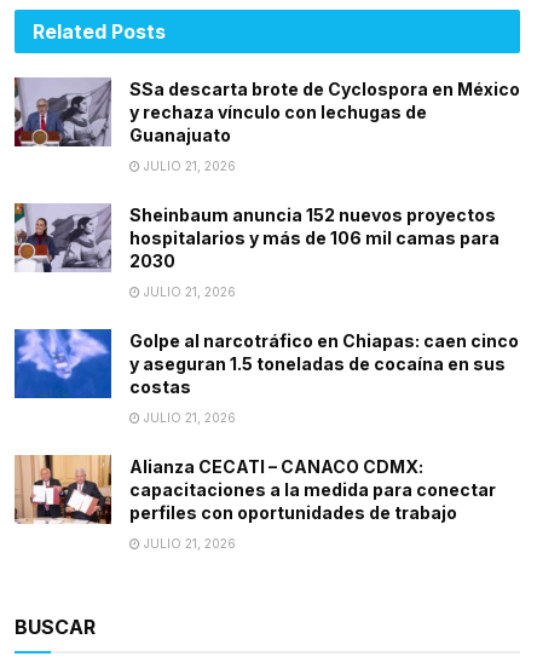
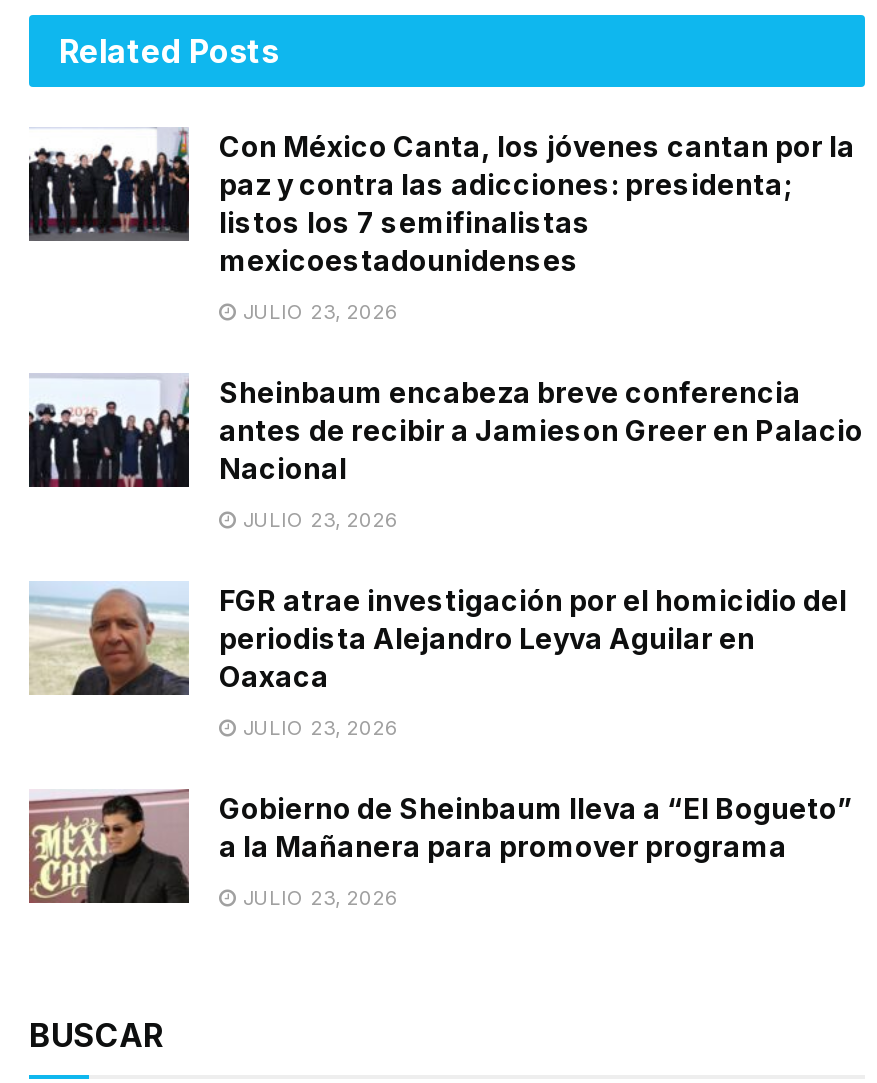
- [image]
- SSa descarta brote de Cyclospora en México
- y rechaza vínculo con lechugas de
- Guanajuato
+ [image]
+ Con México Canta, los jóvenes cantan por la
+ paz y contra las adicciones: presidenta;
+ listos los 7 semifinalistas
+ mexicoestadounidenses

- JULIO 21, 2026
+ JULIO 23, 2026

- [image]
- Sheinbaum anuncia 152 nuevos proyectos
- hospitalarios y más de 106 mil camas para
- 2030
+ [image]
+ Sheinbaum encabeza breve conferencia
+ antes de recibir a Jamieson Greer en Palacio
+ Nacional

- JULIO 21, 2026
+ JULIO 23, 2026

- [image]
- Golpe al narcotráfico en Chiapas: caen cinco
- y aseguran 1.5 toneladas de cocaína en sus
- costas
+ [image]
+ FGR atrae investigación por el homicidio del
+ periodista Alejandro Leyva Aguilar en
+ Oaxaca

- JULIO 21, 2026
+ JULIO 23, 2026

- [image]
- Alianza CECATI – CANACO CDMX:
- capacitaciones a la medida para conectar
- perfiles con oportunidades de trabajo
+ [image]
+ Gobierno de Sheinbaum lleva a “El Bogueto”
+ a la Mañanera para promover programa

- JULIO 21, 2026
+ JULIO 23, 2026
